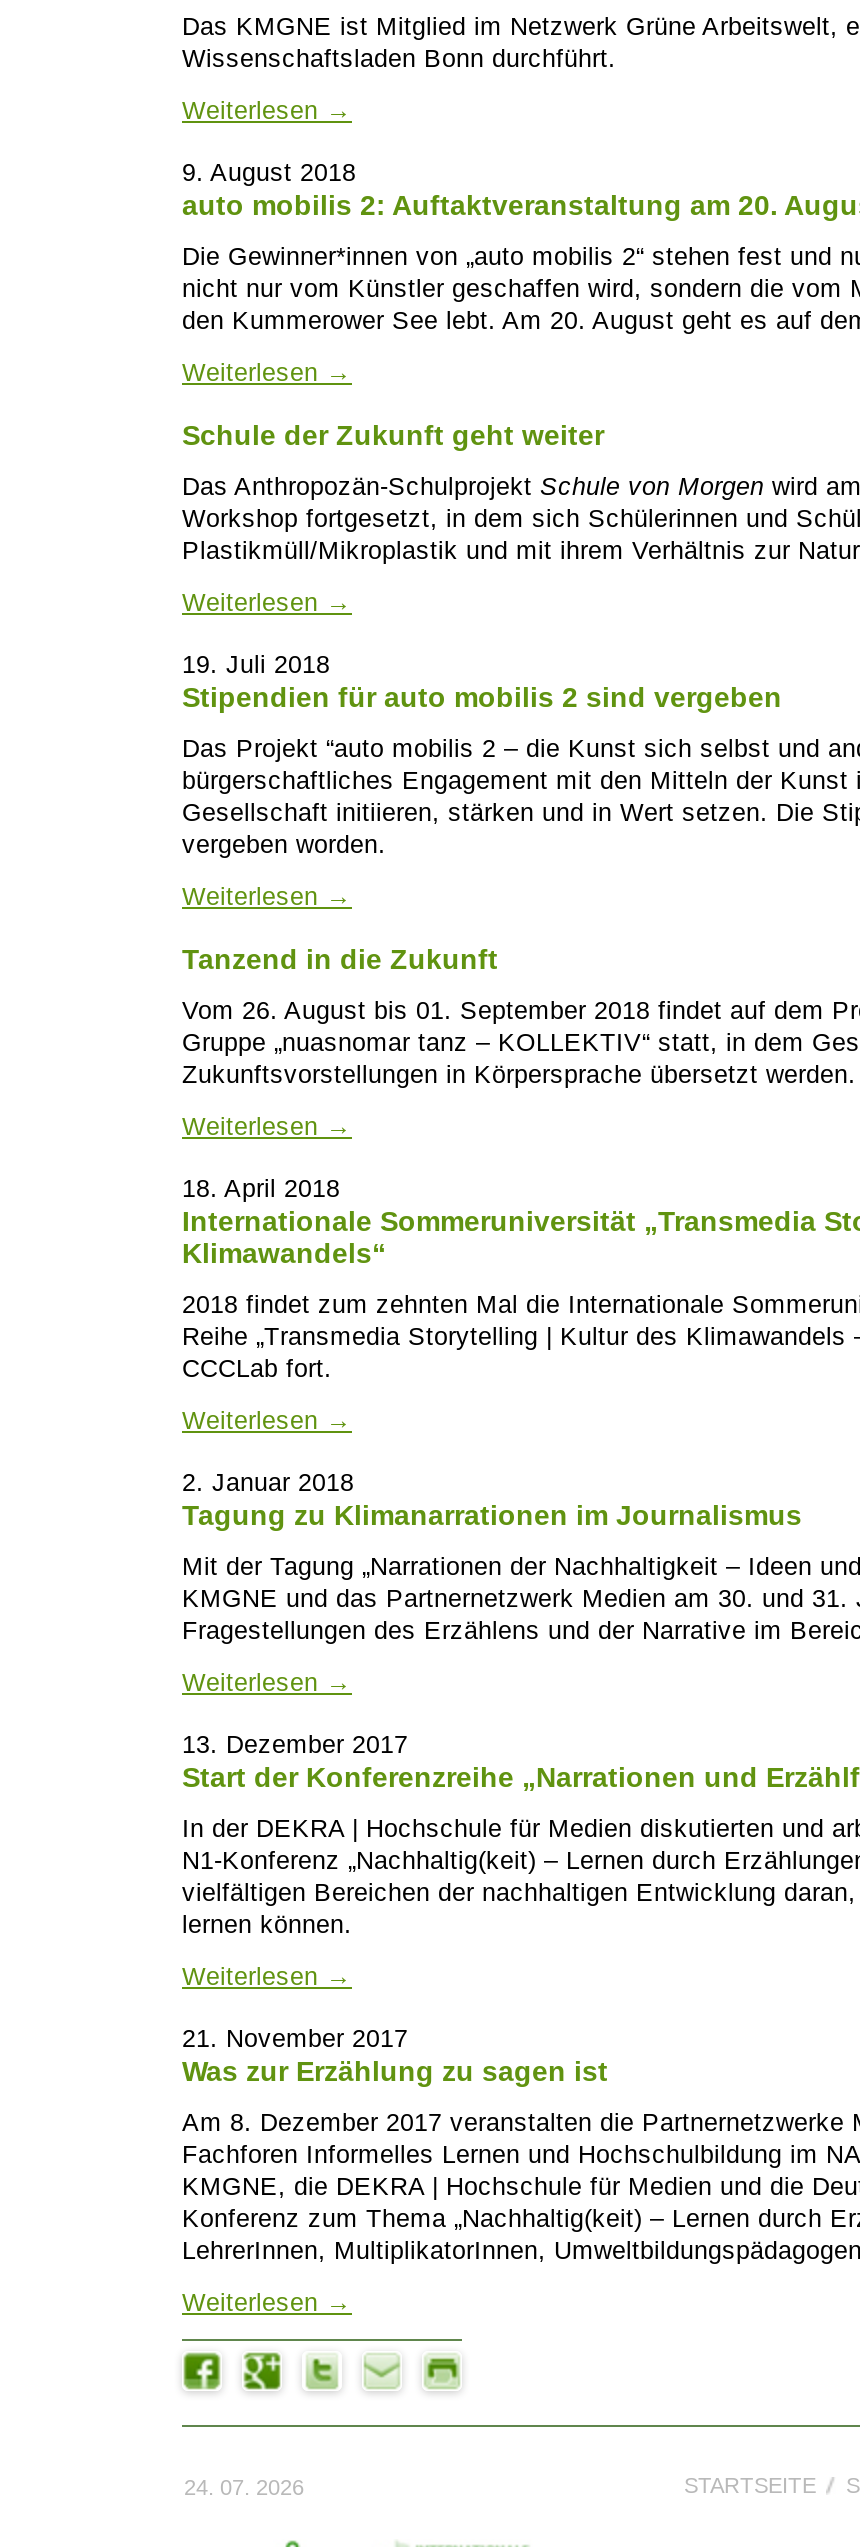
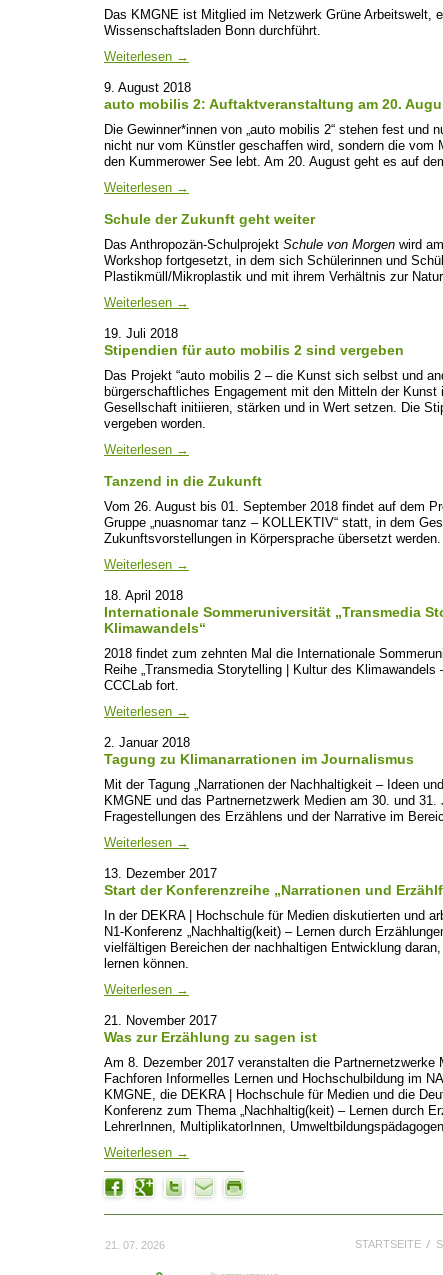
- 24. 07. 2026
+ 21. 07. 2026
